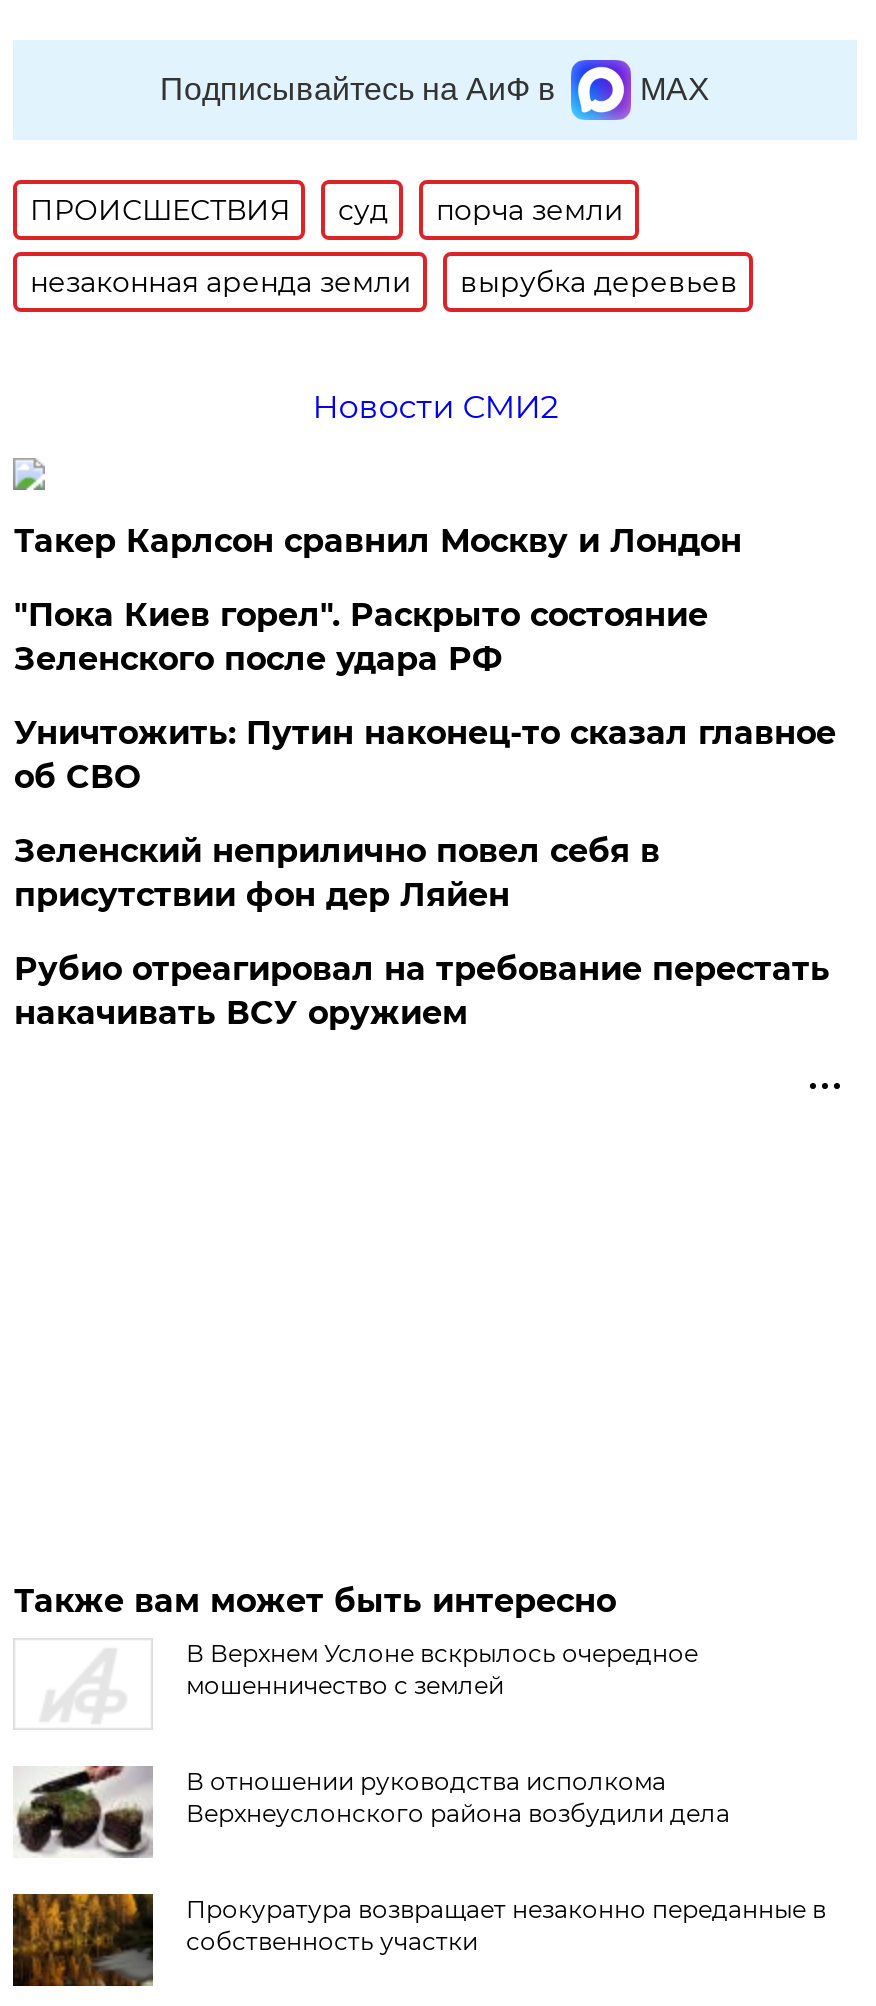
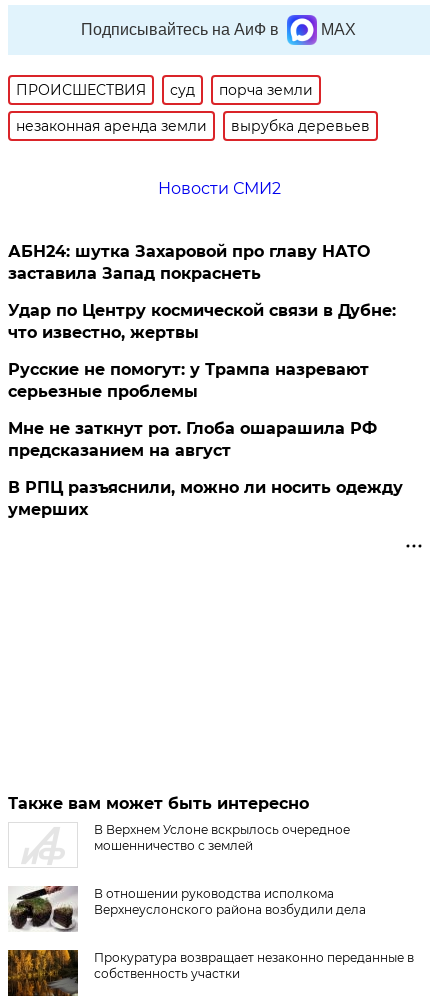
- Такер Карлсон сравнил Москву и Лондон
+ АБН24: шутка Захаровой про главу НАТО
+ заставила Запад покраснеть

- "Пока Киев горел". Раскрыто состояние
- Зеленского после удара РФ
+ Удар по Центру космической связи в Дубне:
+ что известно, жертвы

- Уничтожить: Путин наконец-то сказал главное
- об СВО
+ Русские не помогут: у Трампа назревают
+ серьезные проблемы

- Зеленский неприлично повел cебя в
- присутствии фон дер Ляйен
+ Мне не заткнут рот. Глоба ошарашила РФ
+ предсказанием на август

- Рубио отреагировал на требование перестать
- накачивать ВСУ оружием
+ В РПЦ разъяснили, можно ли носить одежду
+ умерших
